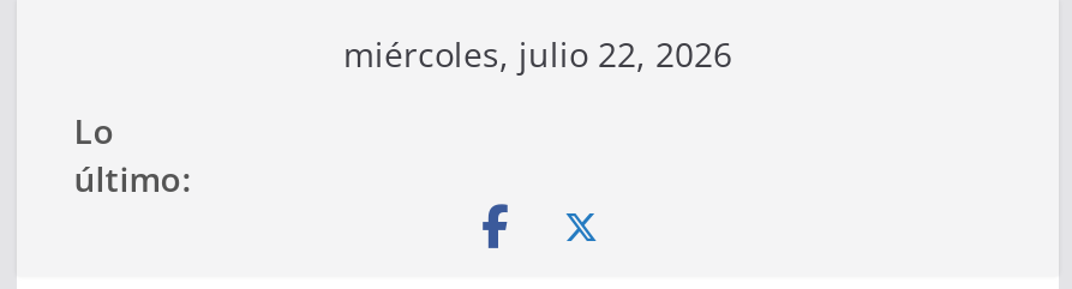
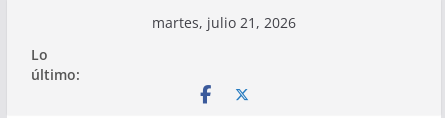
- miércoles, julio 22, 2026
+ martes, julio 21, 2026
